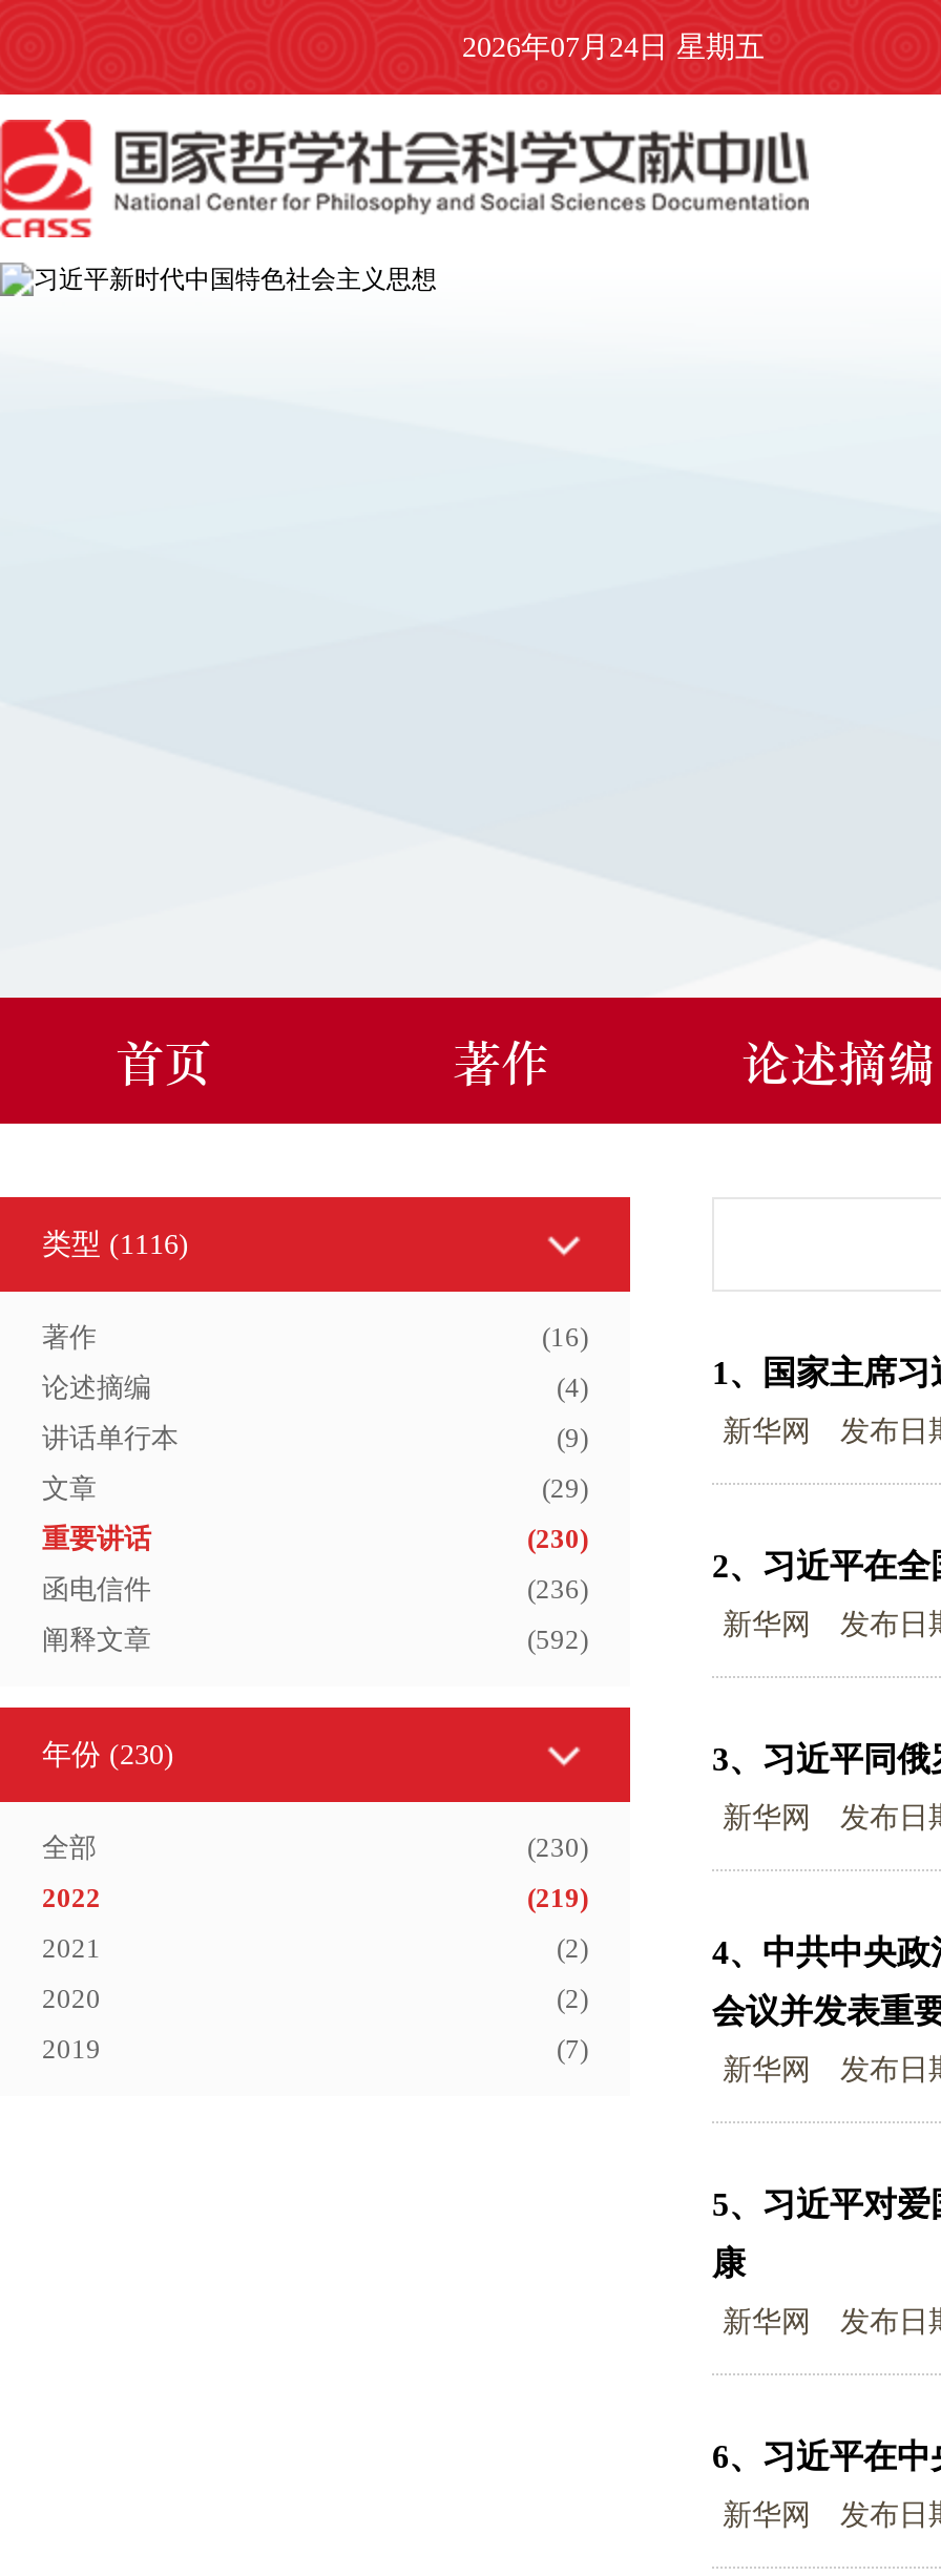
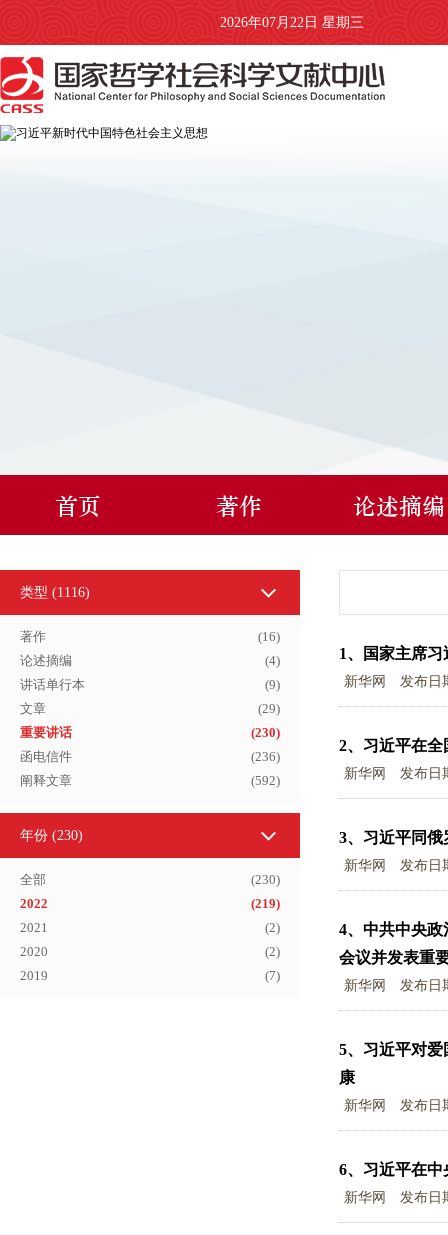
- 2026年07月24日 星期五
+ 2026年07月22日 星期三
